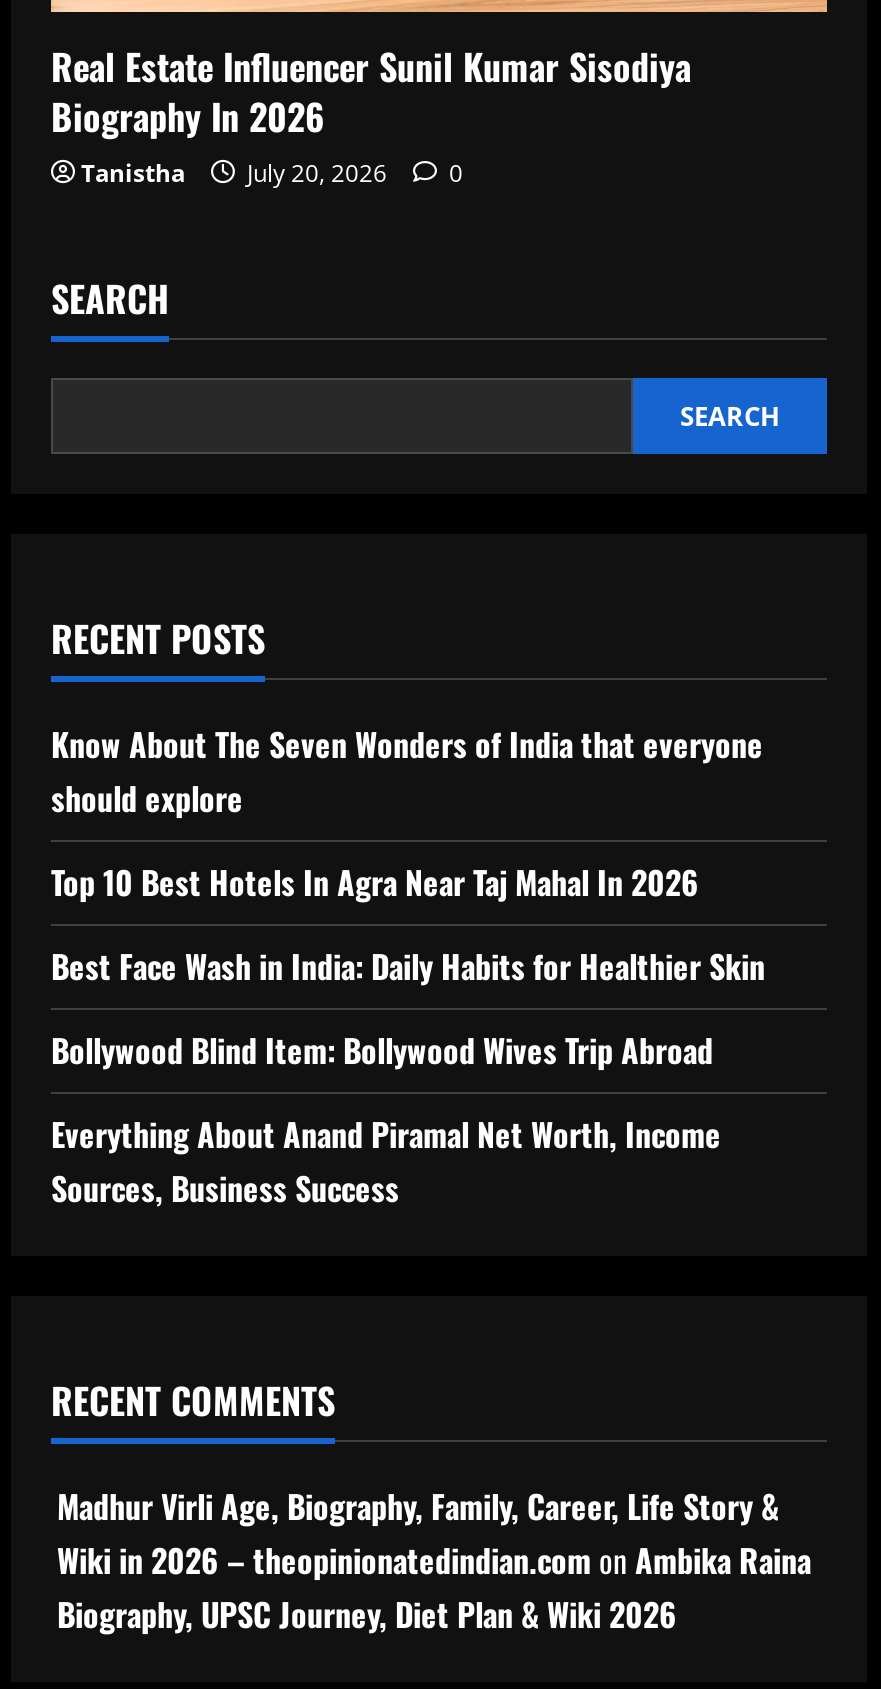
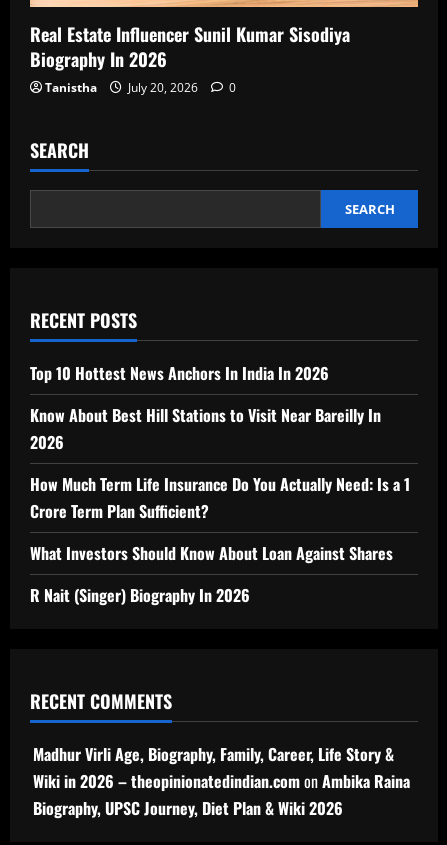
- Know About The Seven Wonders of India that everyone
- should explore
+ Top 10 Hottest News Anchors In India In 2026

- Top 10 Best Hotels In Agra Near Taj Mahal In 2026
+ Know About Best Hill Stations to Visit Near Bareilly In
+ 2026

- Best Face Wash in India: Daily Habits for Healthier Skin
+ How Much Term Life Insurance Do You Actually Need: Is a 1
+ Crore Term Plan Sufficient?

- Bollywood Blind Item: Bollywood Wives Trip Abroad
+ What Investors Should Know About Loan Against Shares

- Everything About Anand Piramal Net Worth, Income
- Sources, Business Success
+ R Nait (Singer) Biography In 2026
